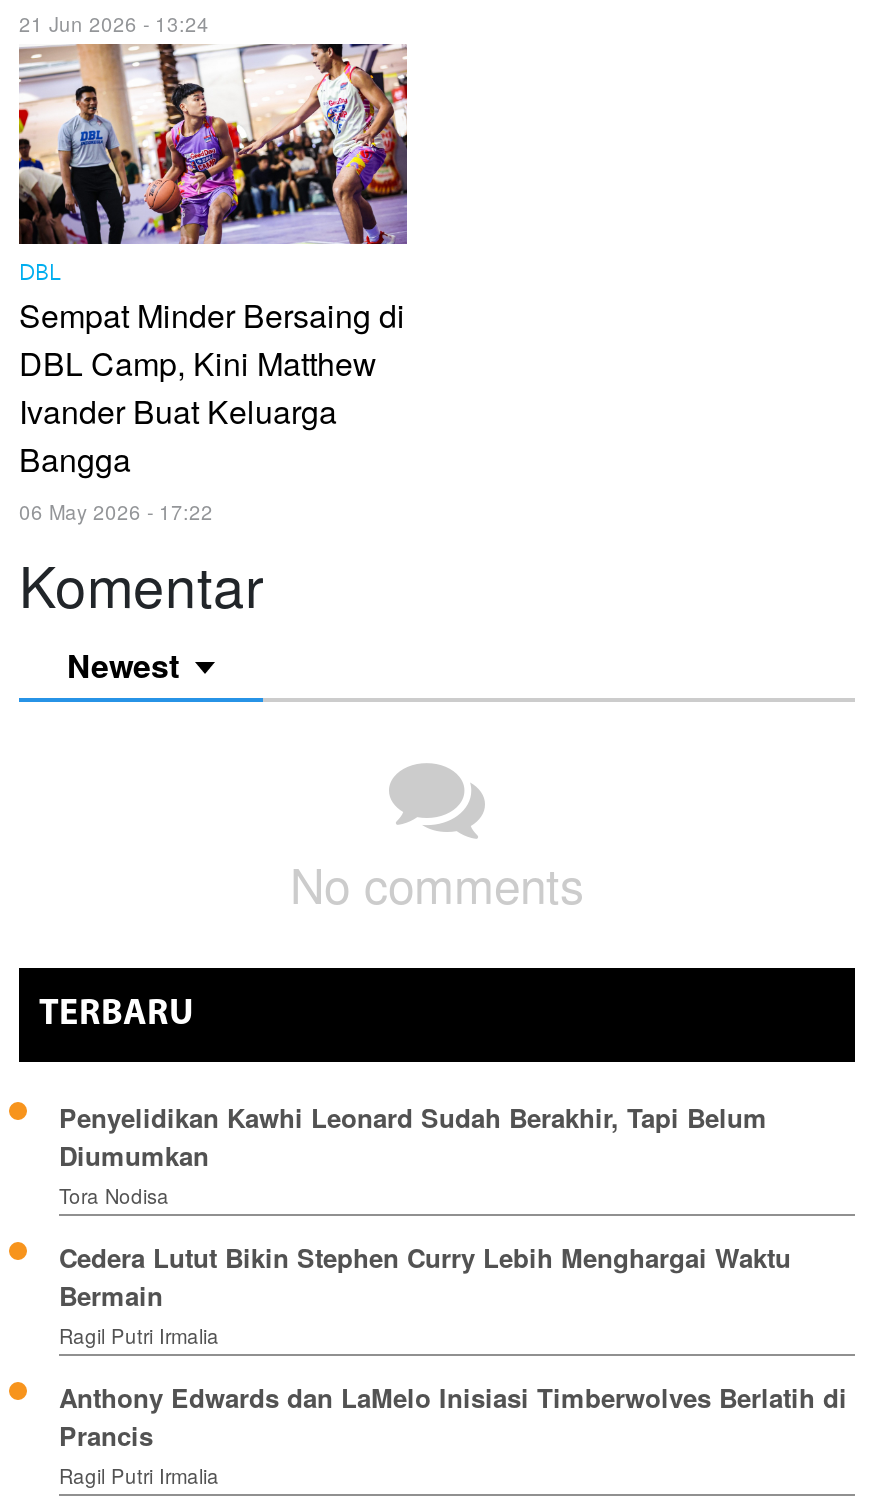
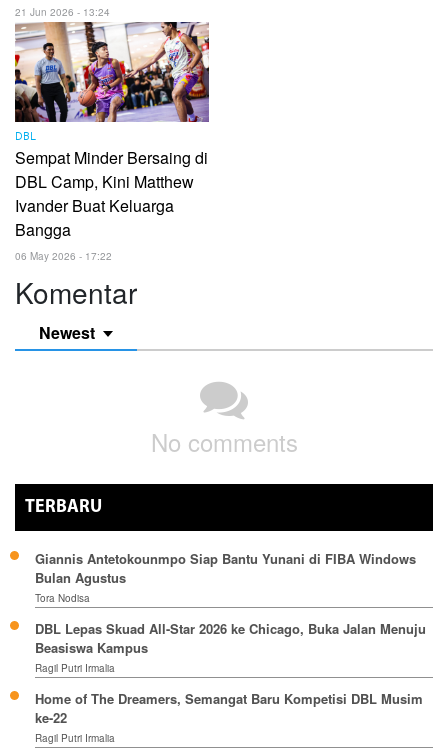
- Penyelidikan Kawhi Leonard Sudah Berakhir, Tapi Belum
- Diumumkan
+ Giannis Antetokounmpo Siap Bantu Yunani di FIBA Windows
+ Bulan Agustus

- Cedera Lutut Bikin Stephen Curry Lebih Menghargai Waktu
- Bermain
+ DBL Lepas Skuad All-Star 2026 ke Chicago, Buka Jalan Menuju
+ Beasiswa Kampus

- Anthony Edwards dan LaMelo Inisiasi Timberwolves Berlatih di
- Prancis
+ Home of The Dreamers, Semangat Baru Kompetisi DBL Musim
+ ke-22
